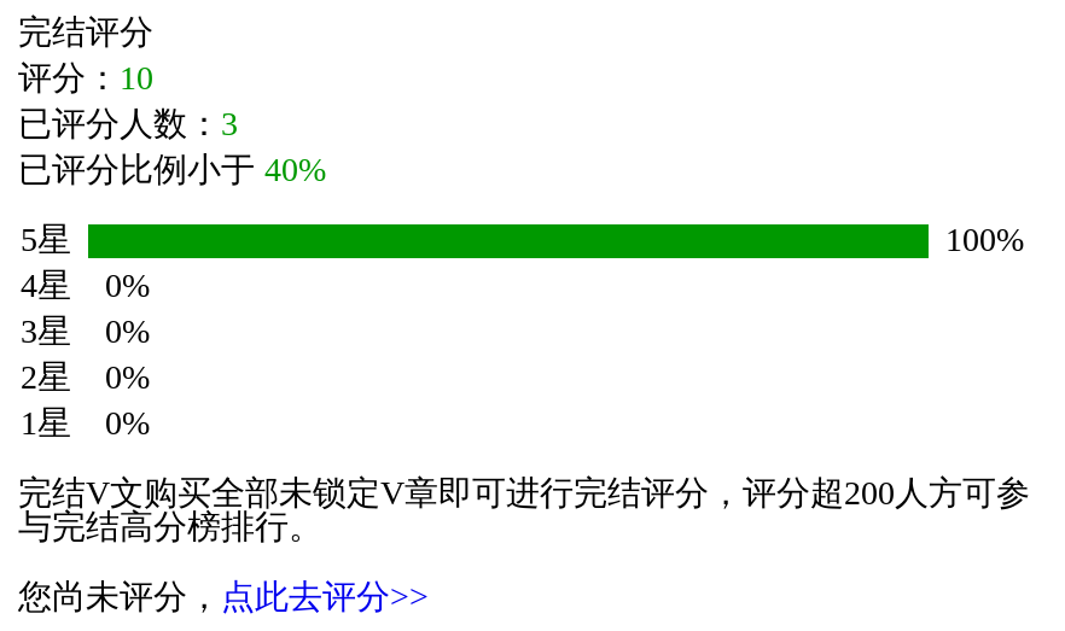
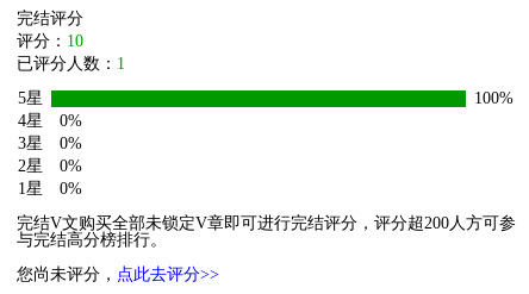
- 已评分人数：3
- 已评分比例小于40%
+ 已评分人数：1
